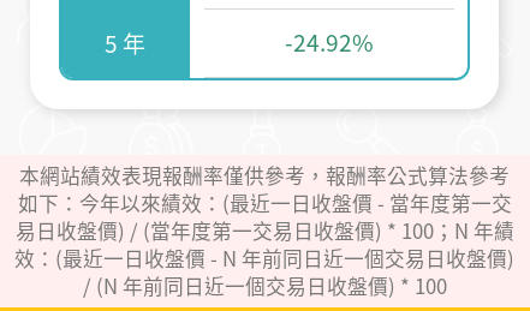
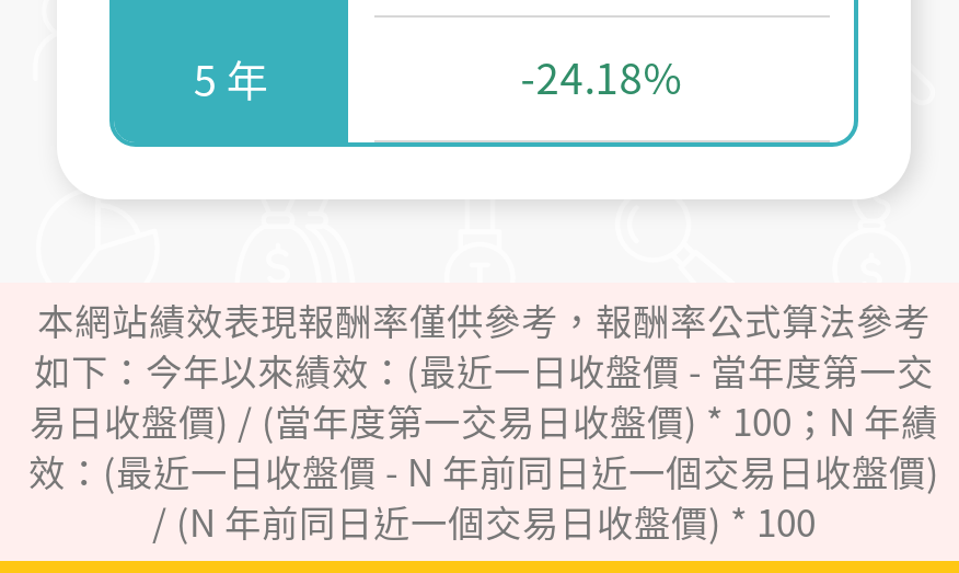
- -24.92%
+ -24.18%
